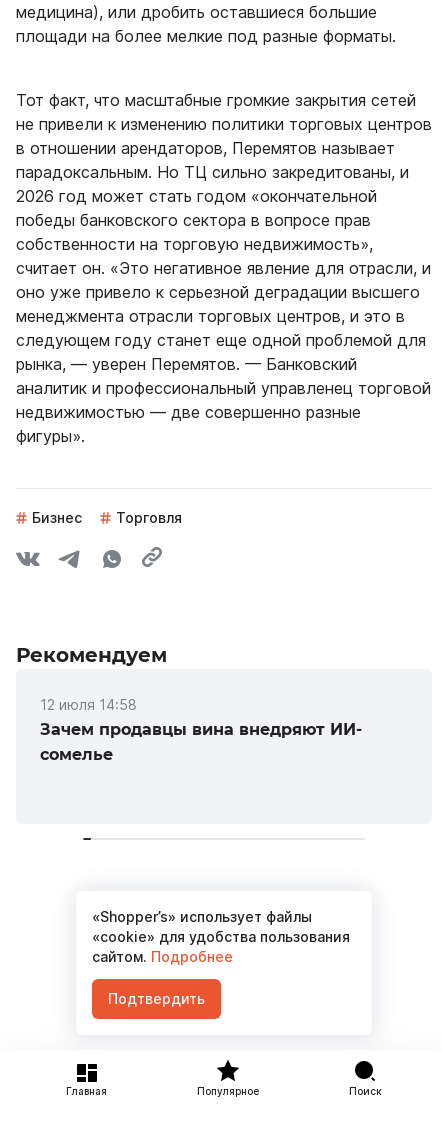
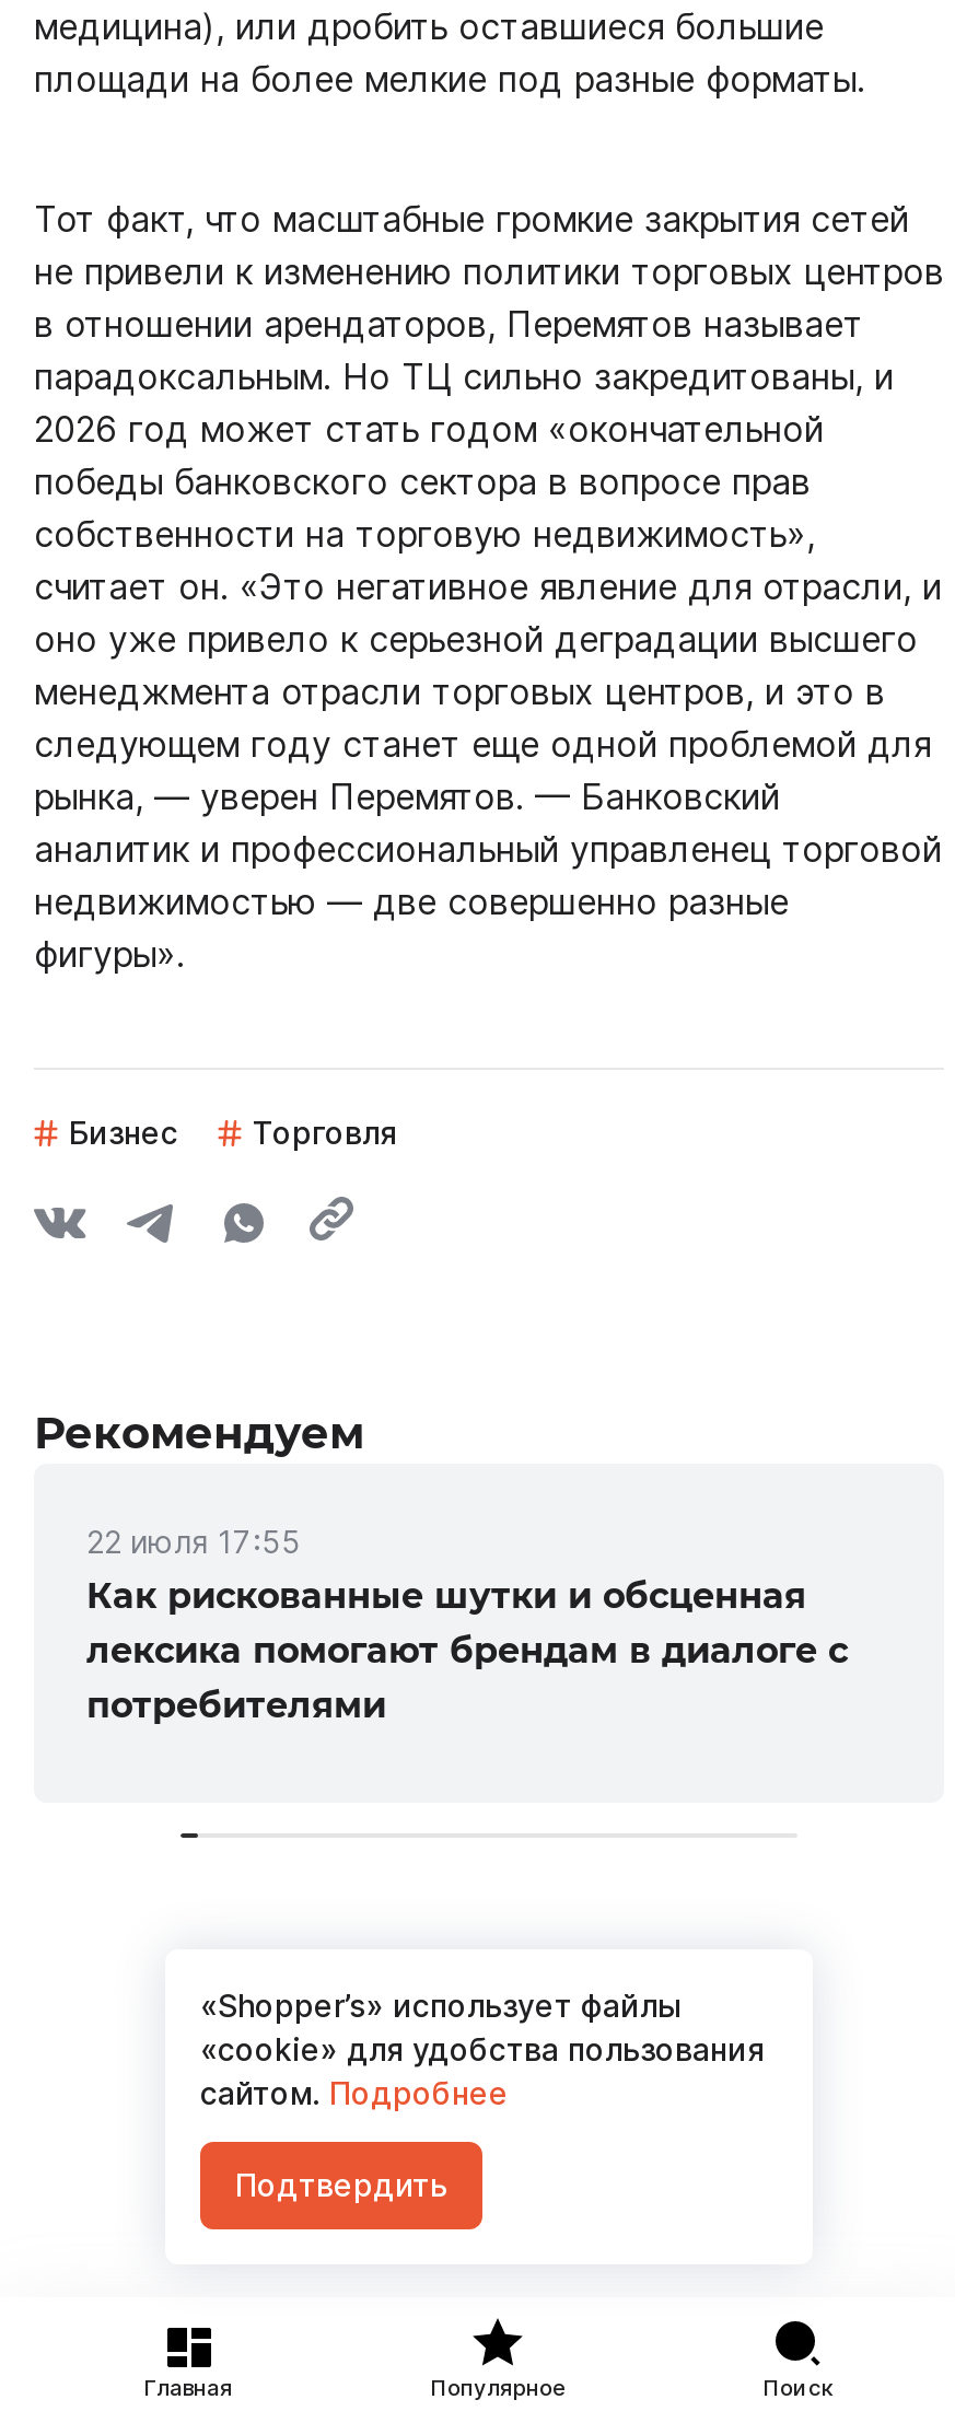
- 12 июля 14:58
- Зачем продавцы вина внедряют ИИ-
- сомелье
+ 22 июля 17:55
+ Как рискованные шутки и обсценная
+ лексика помогают брендам в диалоге с
+ потребителями
